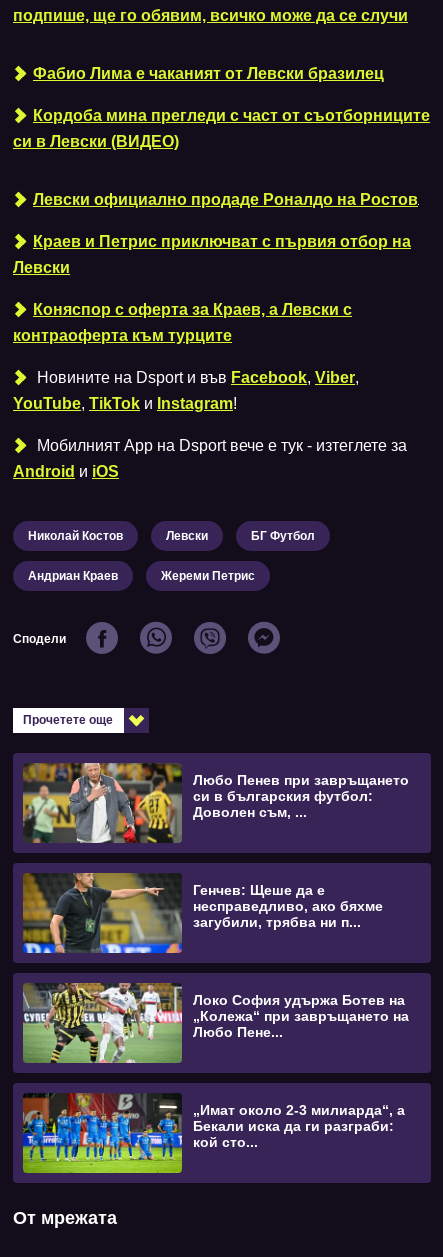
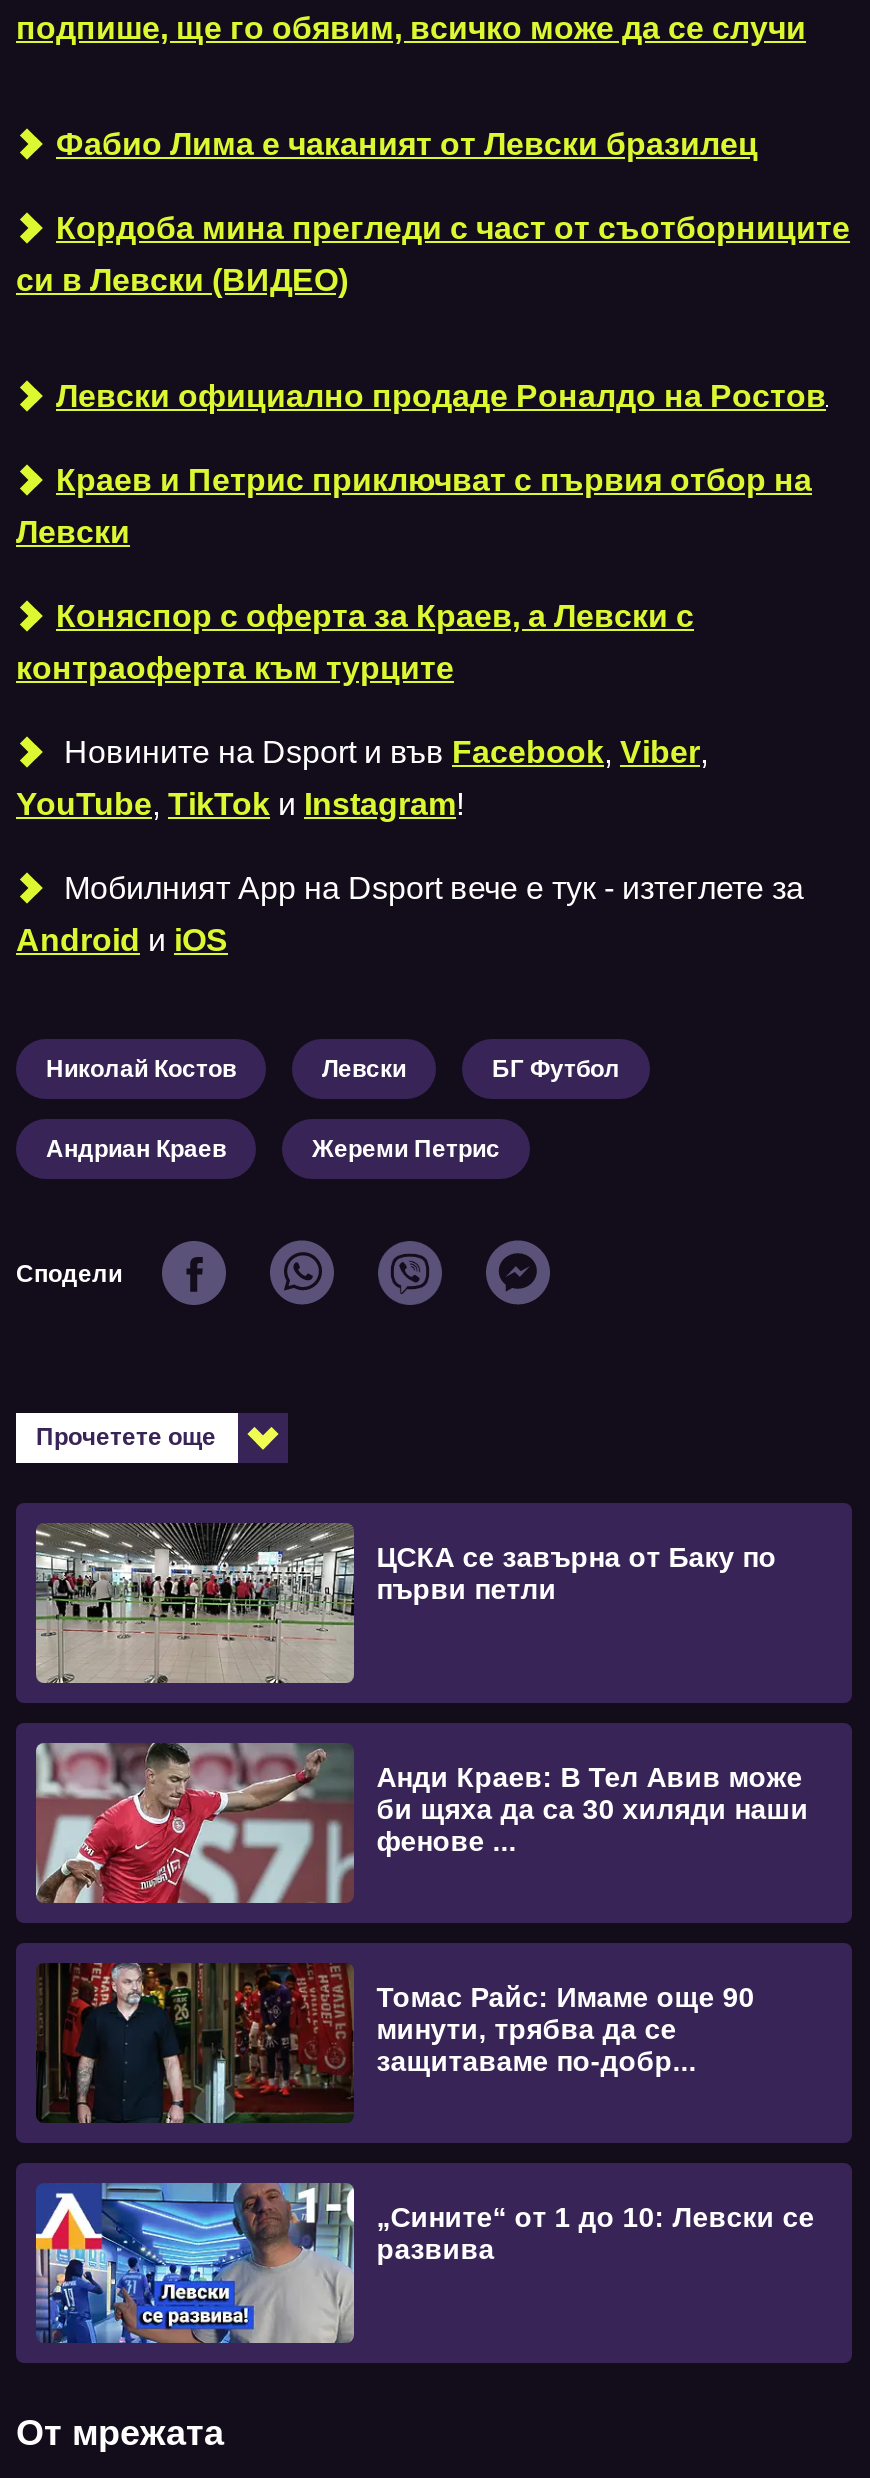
- [image]
- Любо Пенев при завръщането
- си в българския футбол:
- Доволен съм, ...
+ [image]
+ ЦСКА се завърна от Баку по
+ първи петли

- [image]
- Генчев: Щеше да е
- несправедливо, ако бяхме
- загубили, трябва ни п...
+ [image]
+ Анди Краев: В Тел Авив може
+ би щяха да са 30 хиляди наши
+ фенове ...

- [image]
- Локо София удържа Ботев на
- „Колежа“ при завръщането на
- Любо Пене...
+ [image]
+ Томас Райс: Имаме още 90
+ минути, трябва да се
+ защитаваме по-добр...

- [image]
- „Имат около 2-3 милиарда“, а
- Бекали иска да ги разграби:
- кой сто...
+ [image]
+ „Сините“ от 1 до 10: Левски се
+ развива
